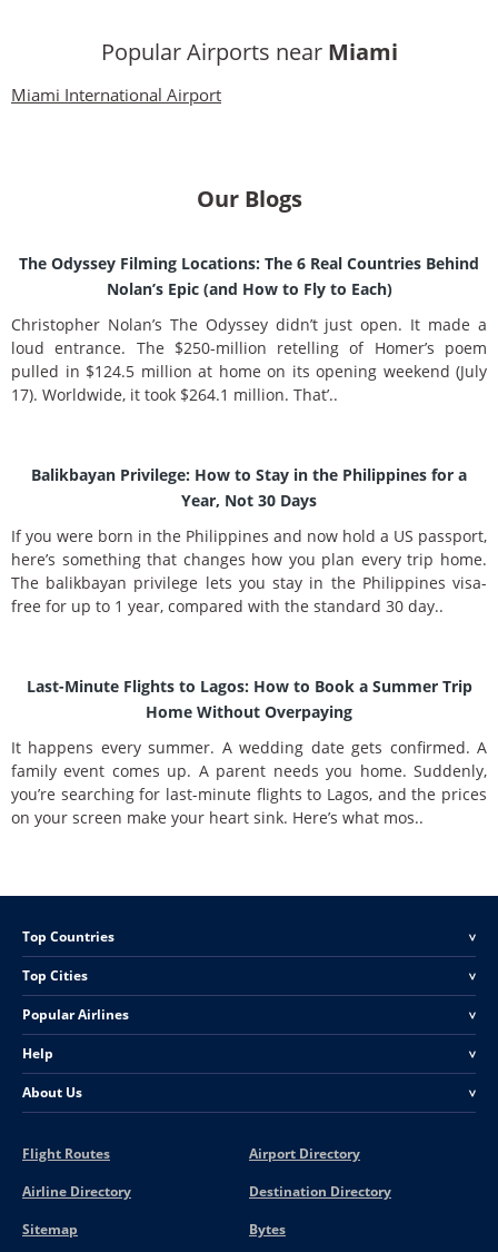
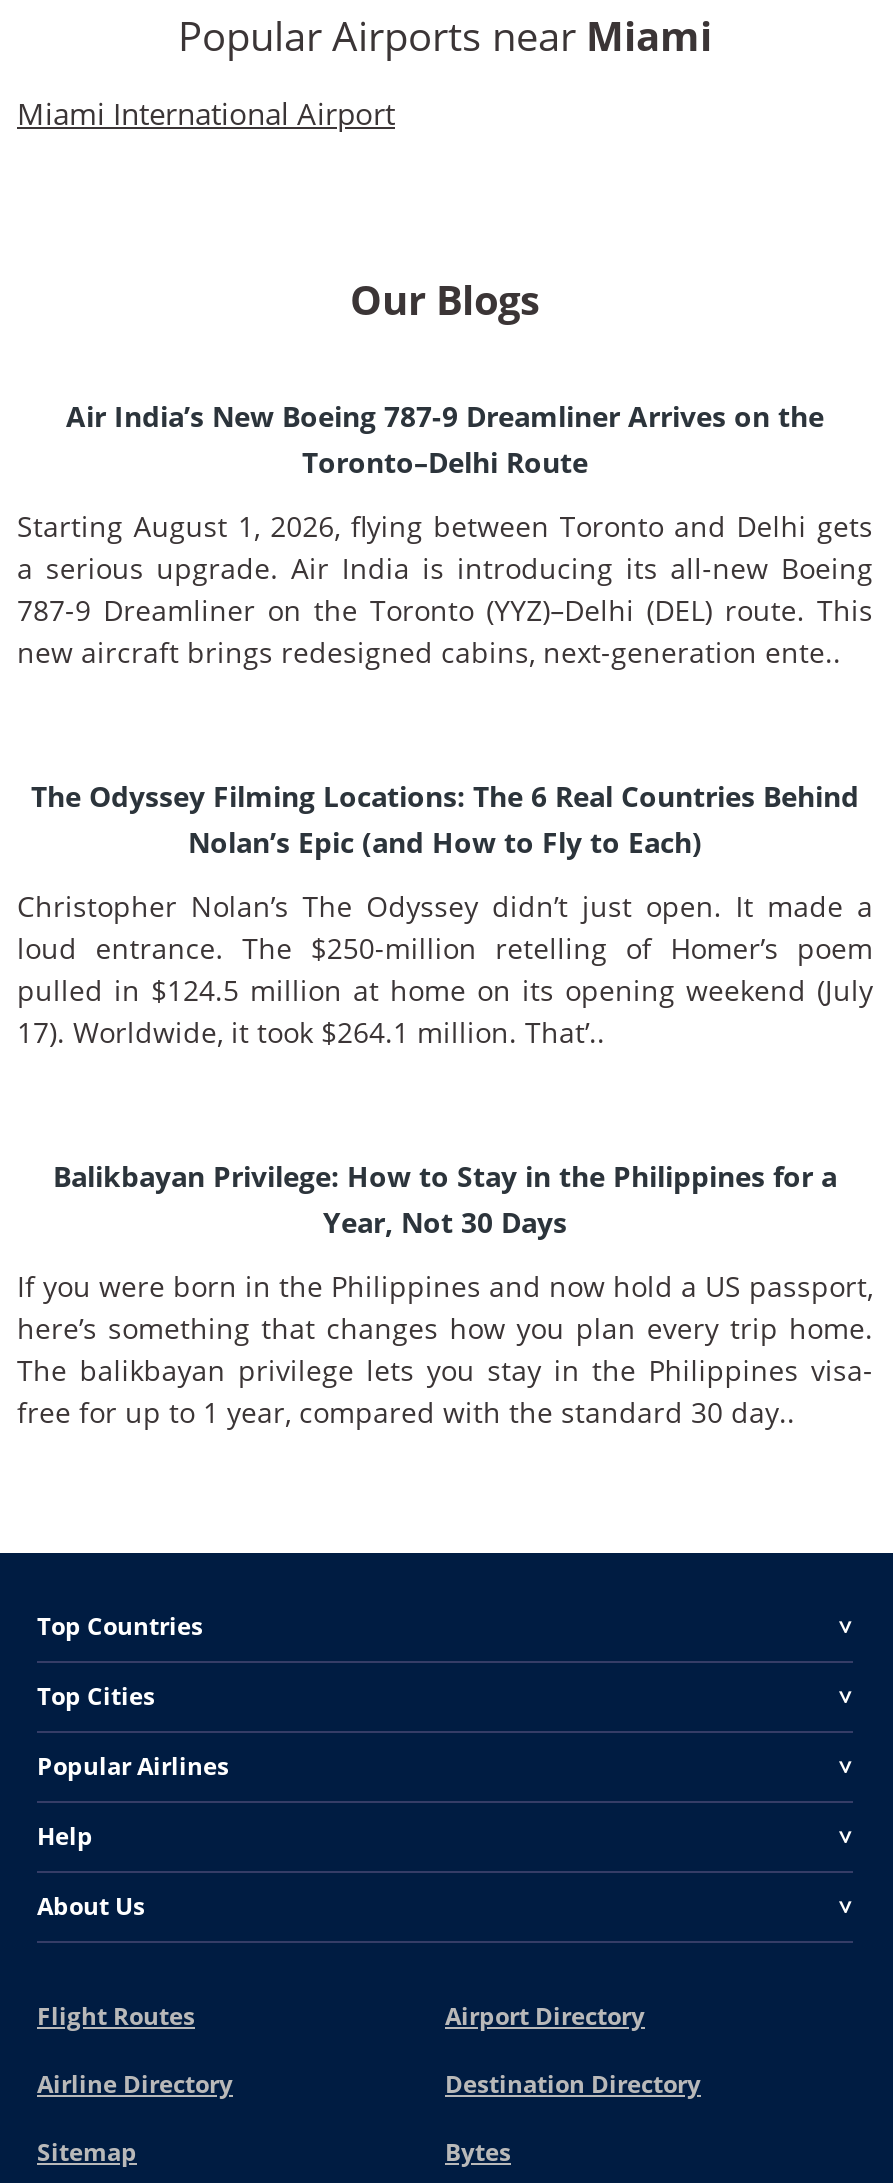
+ Air India’s New Boeing 787-9 Dreamliner Arrives on the
+ Toronto–Delhi Route
+ Starting August 1, 2026, flying between Toronto and Delhi gets
+ a serious upgrade. Air India is introducing its all-new Boeing
+ 787-9 Dreamliner on the Toronto (YYZ)–Delhi (DEL) route. This
+ new aircraft brings redesigned cabins, next-generation ente..

moved down: The Odyssey Filming Locations: The 6 Real Countries Behind | Nolan’s Epic (and How to Fly to Each) | Christopher Nolan’s The Odyssey didn’t just open. It made a | ... | The balikbayan privilege lets you stay in the Philippines visa- | free for up to 1 year, compared with the standard 30 day..

- Last-Minute Flights to Lagos: How to Book a Summer Trip
- Home Without Overpaying
- It happens every summer. A wedding date gets confirmed. A
- family event comes up. A parent needs you home. Suddenly,
- you’re searching for last-minute flights to Lagos, and the prices
- on your screen make your heart sink. Here’s what mos..
